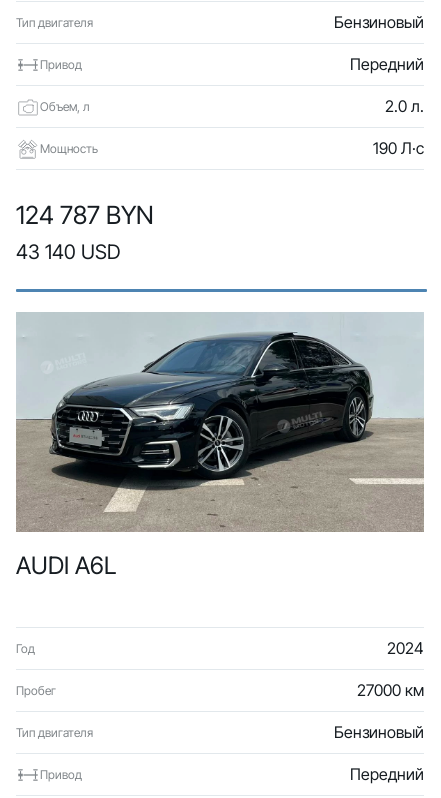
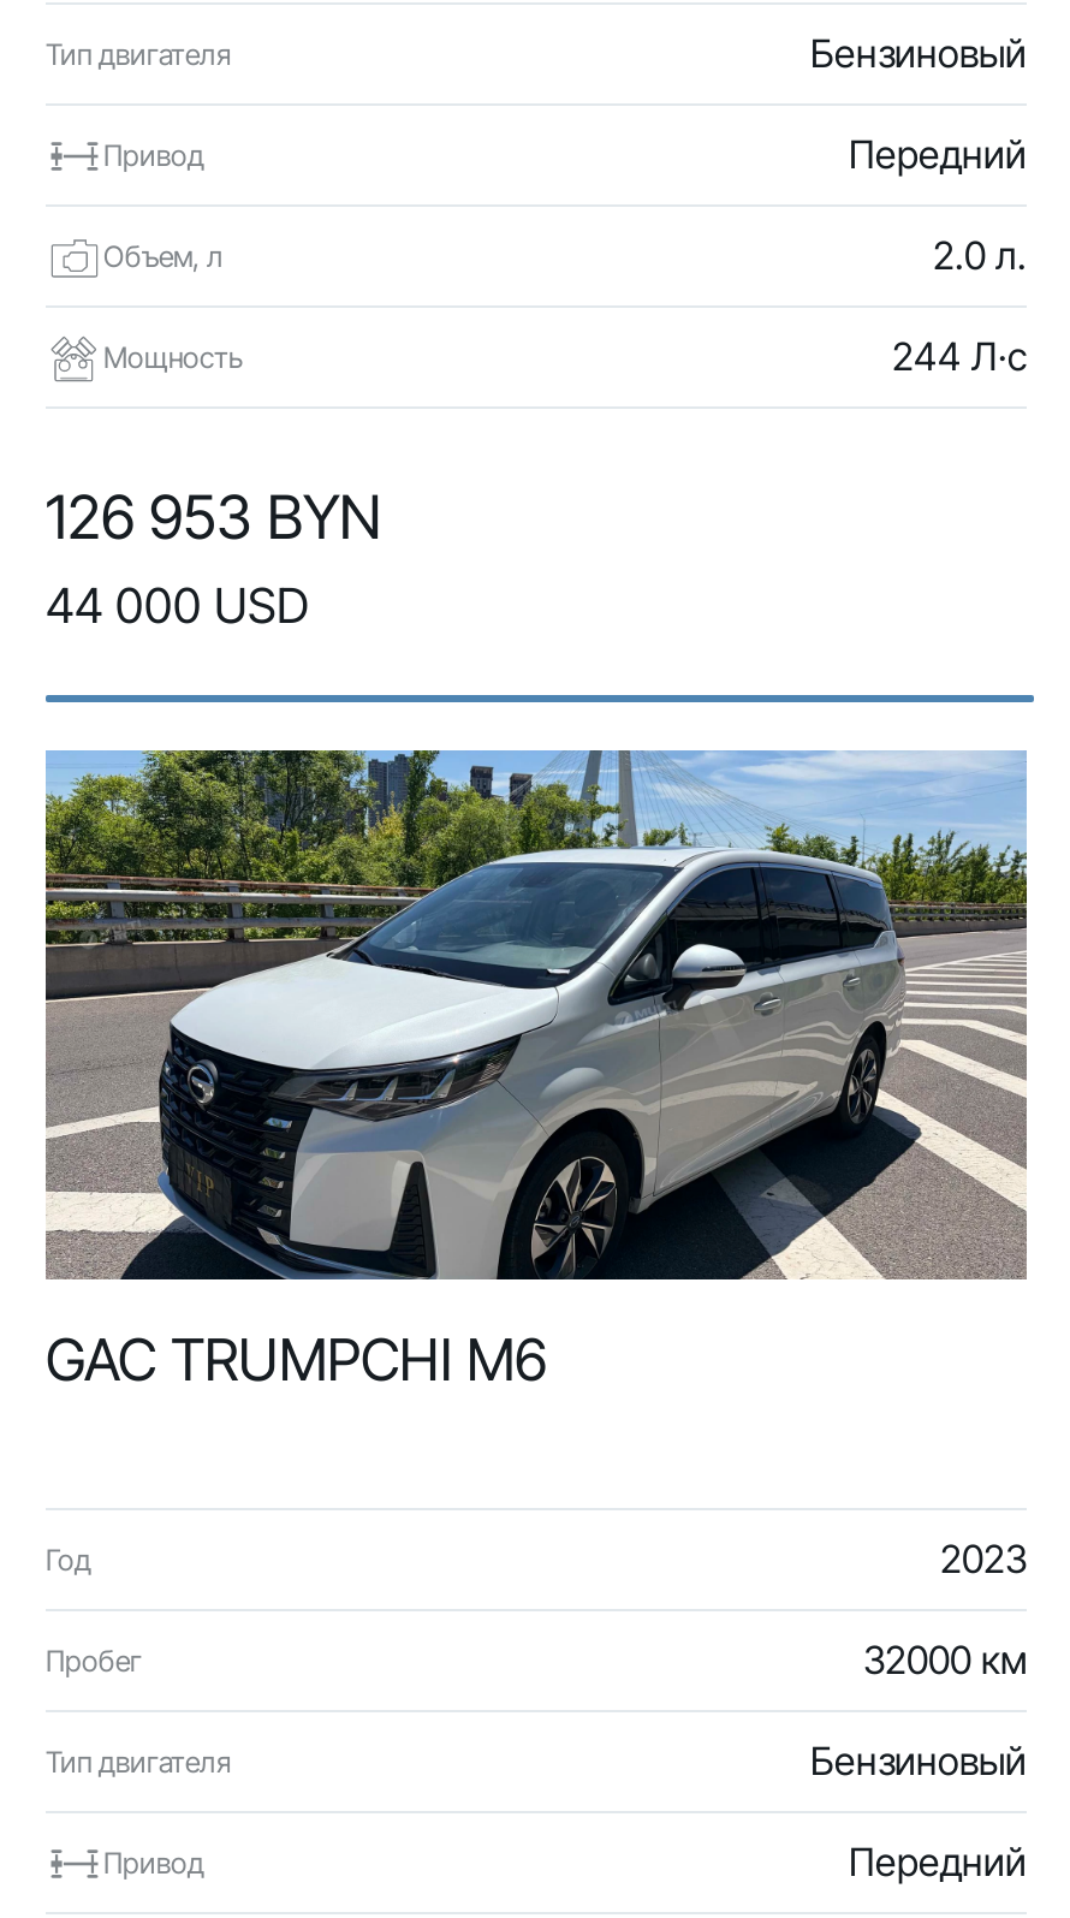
- 190 Л·с
+ 244 Л·с

- 124 787 BYN
- 43 140 USD
+ 126 953 BYN
+ 44 000 USD

- [image]
- AUDI A6L
+ [image]
+ GAC TRUMPCHI M6

- 2024
+ 2023

- 27000 км
+ 32000 км
